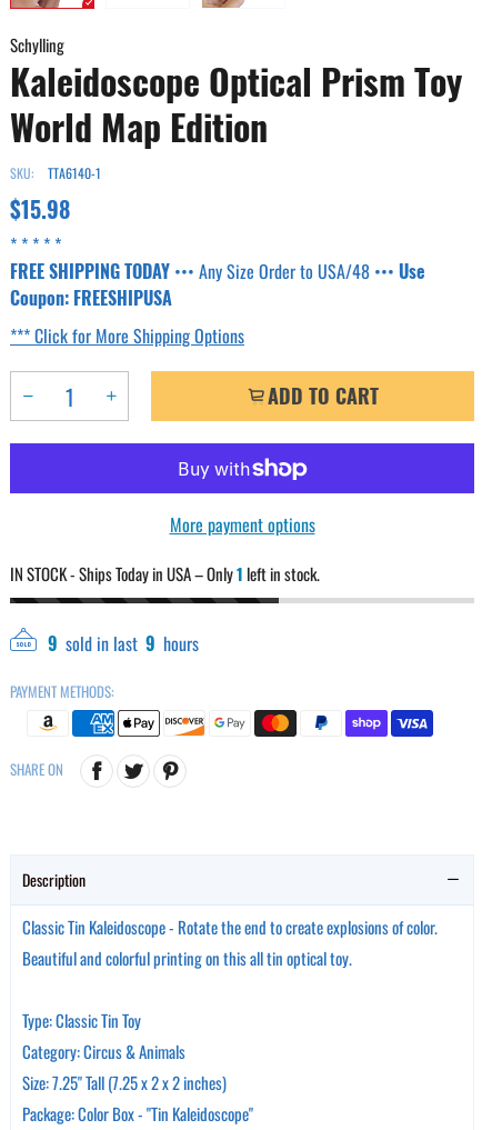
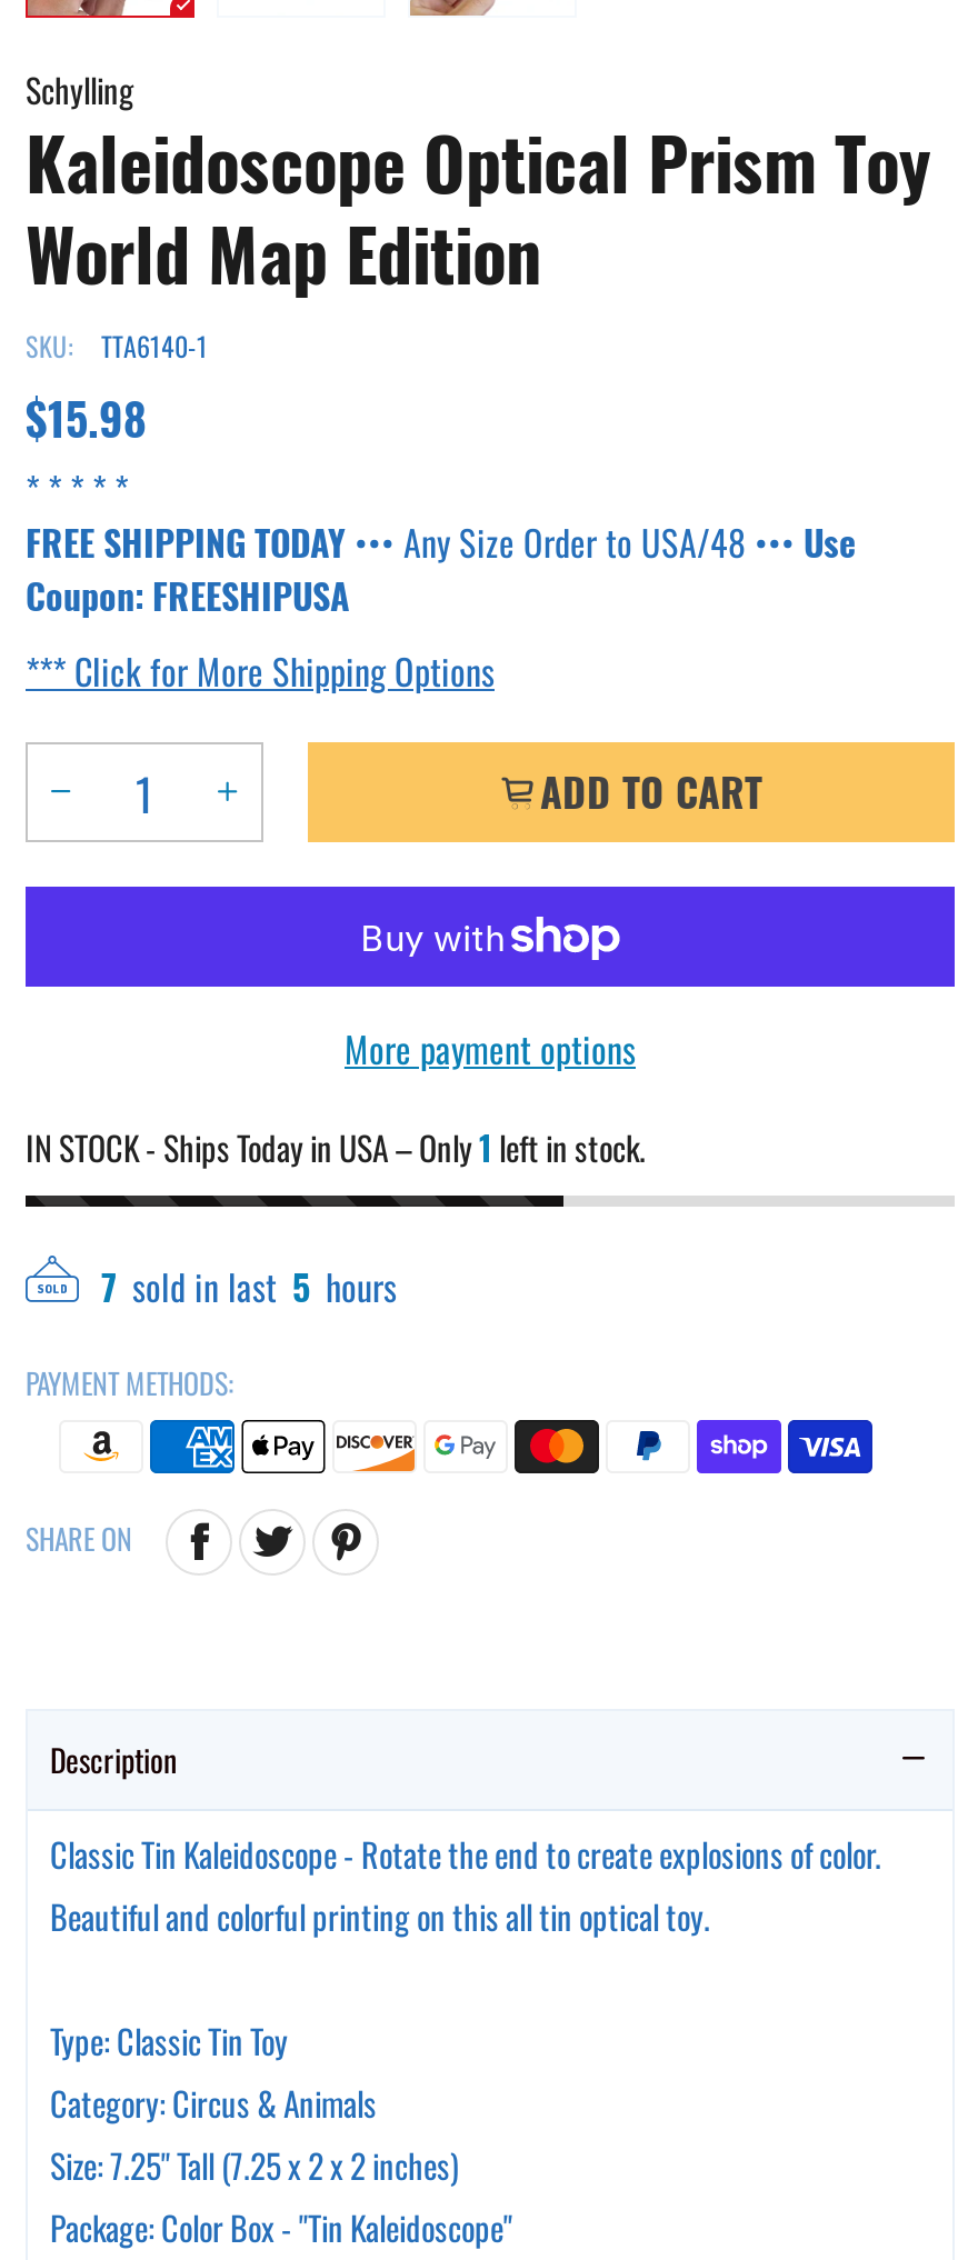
- 9 sold in last 9 hours
+ 7 sold in last 5 hours
